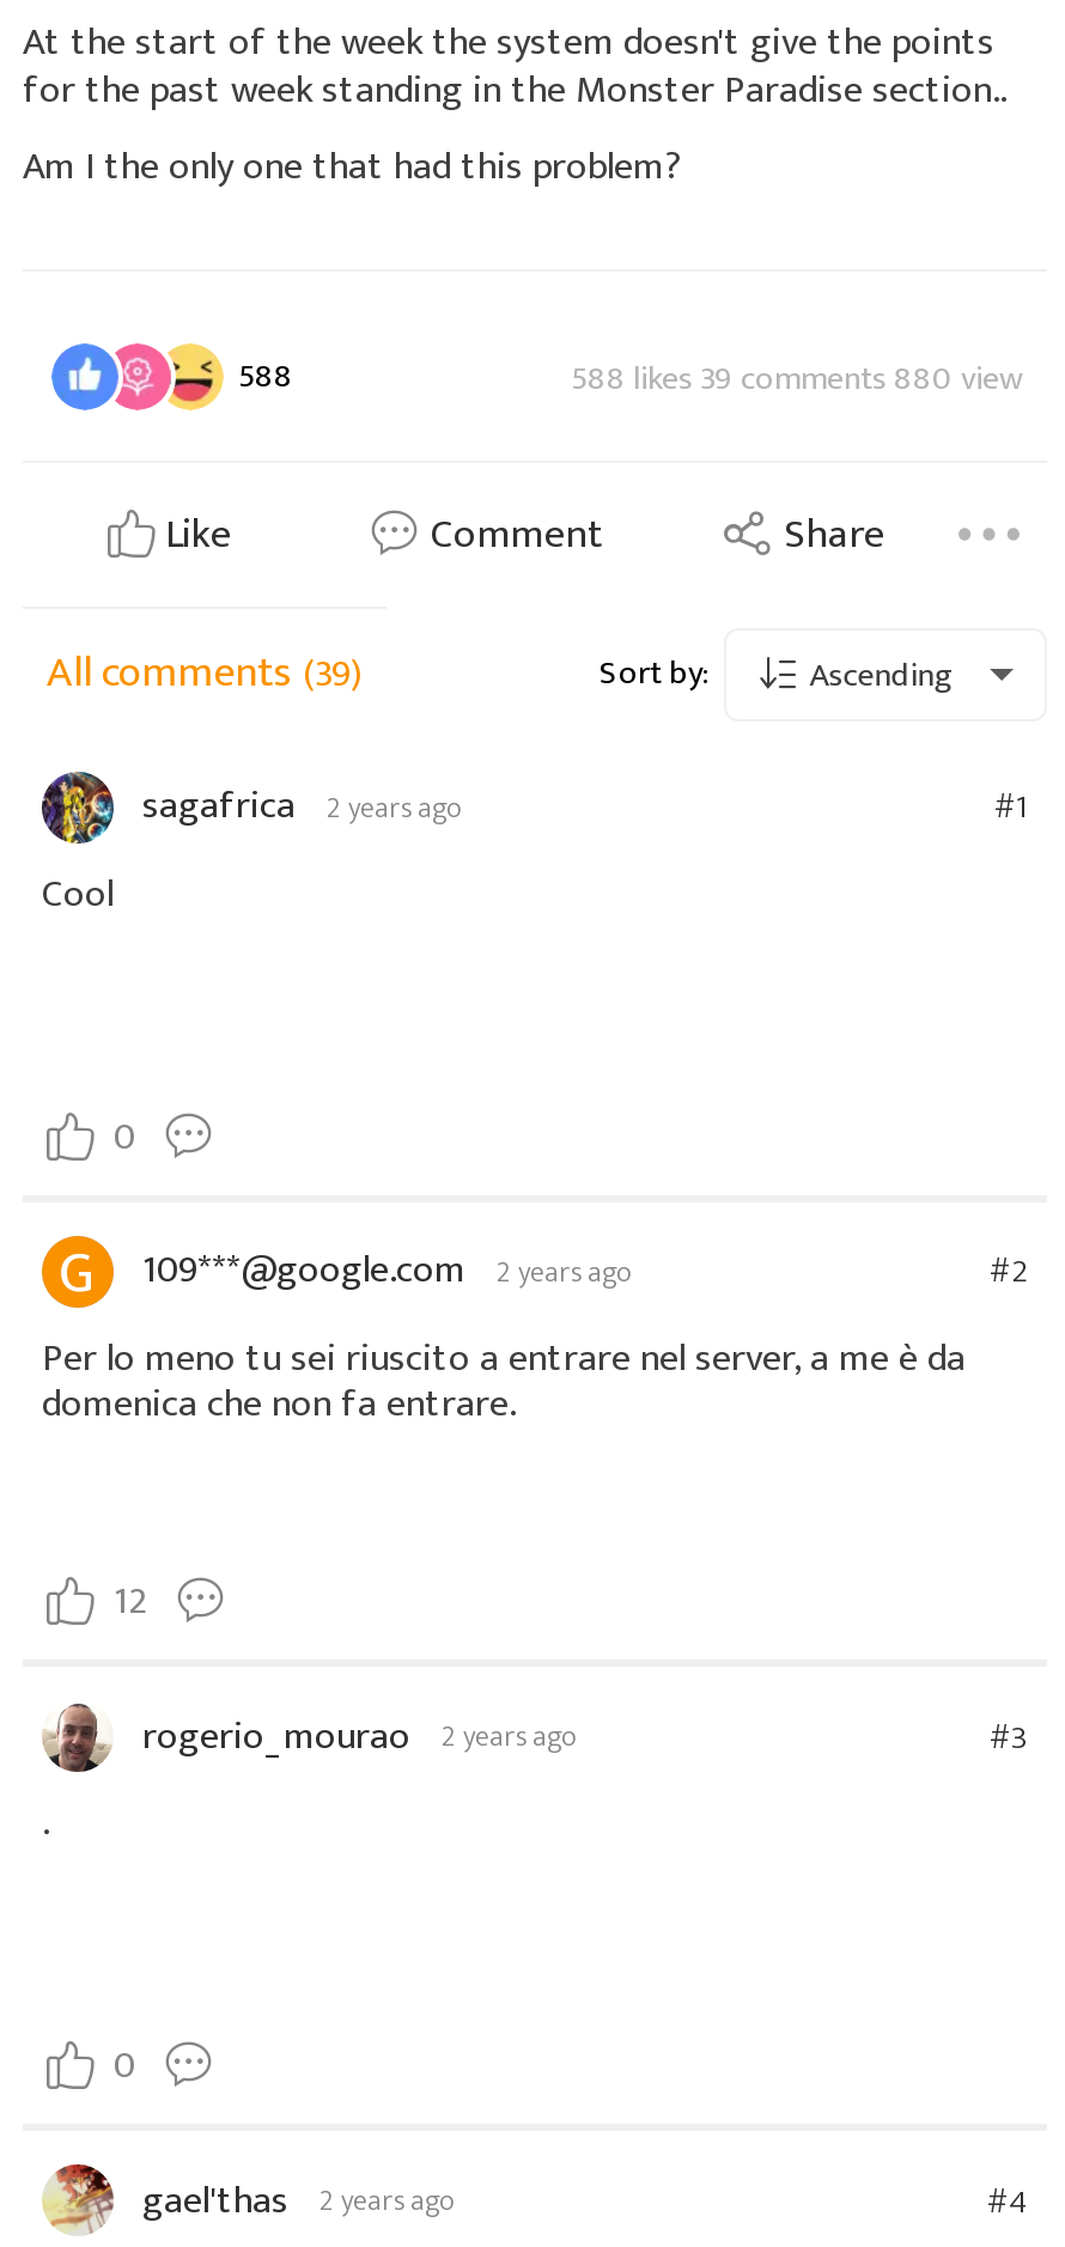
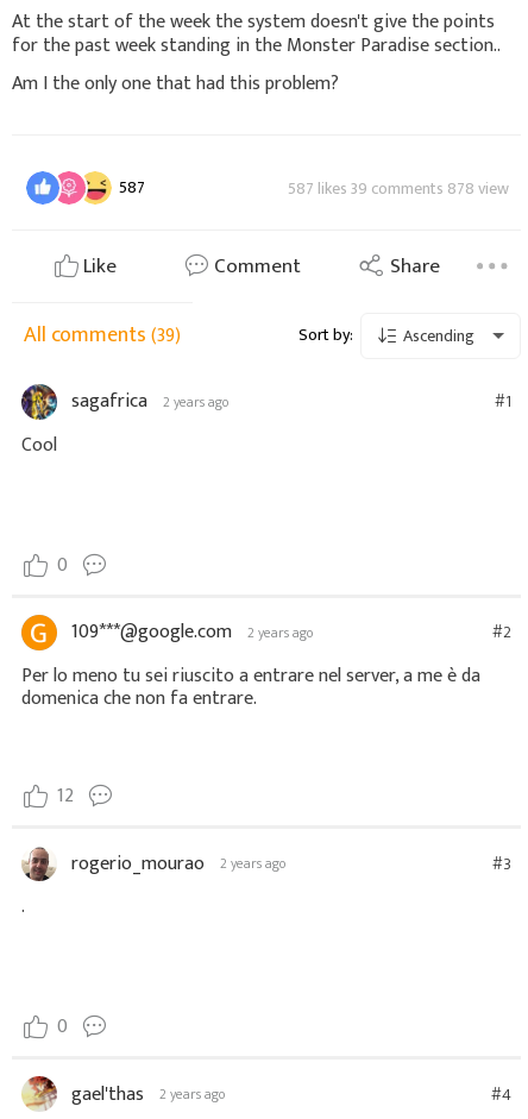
- 588
+ 587

- 588 likes 39 comments 880 view
+ 587 likes 39 comments 878 view
